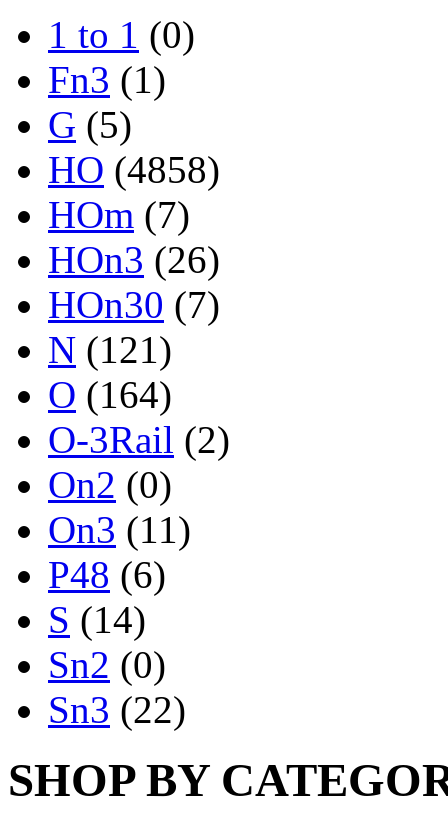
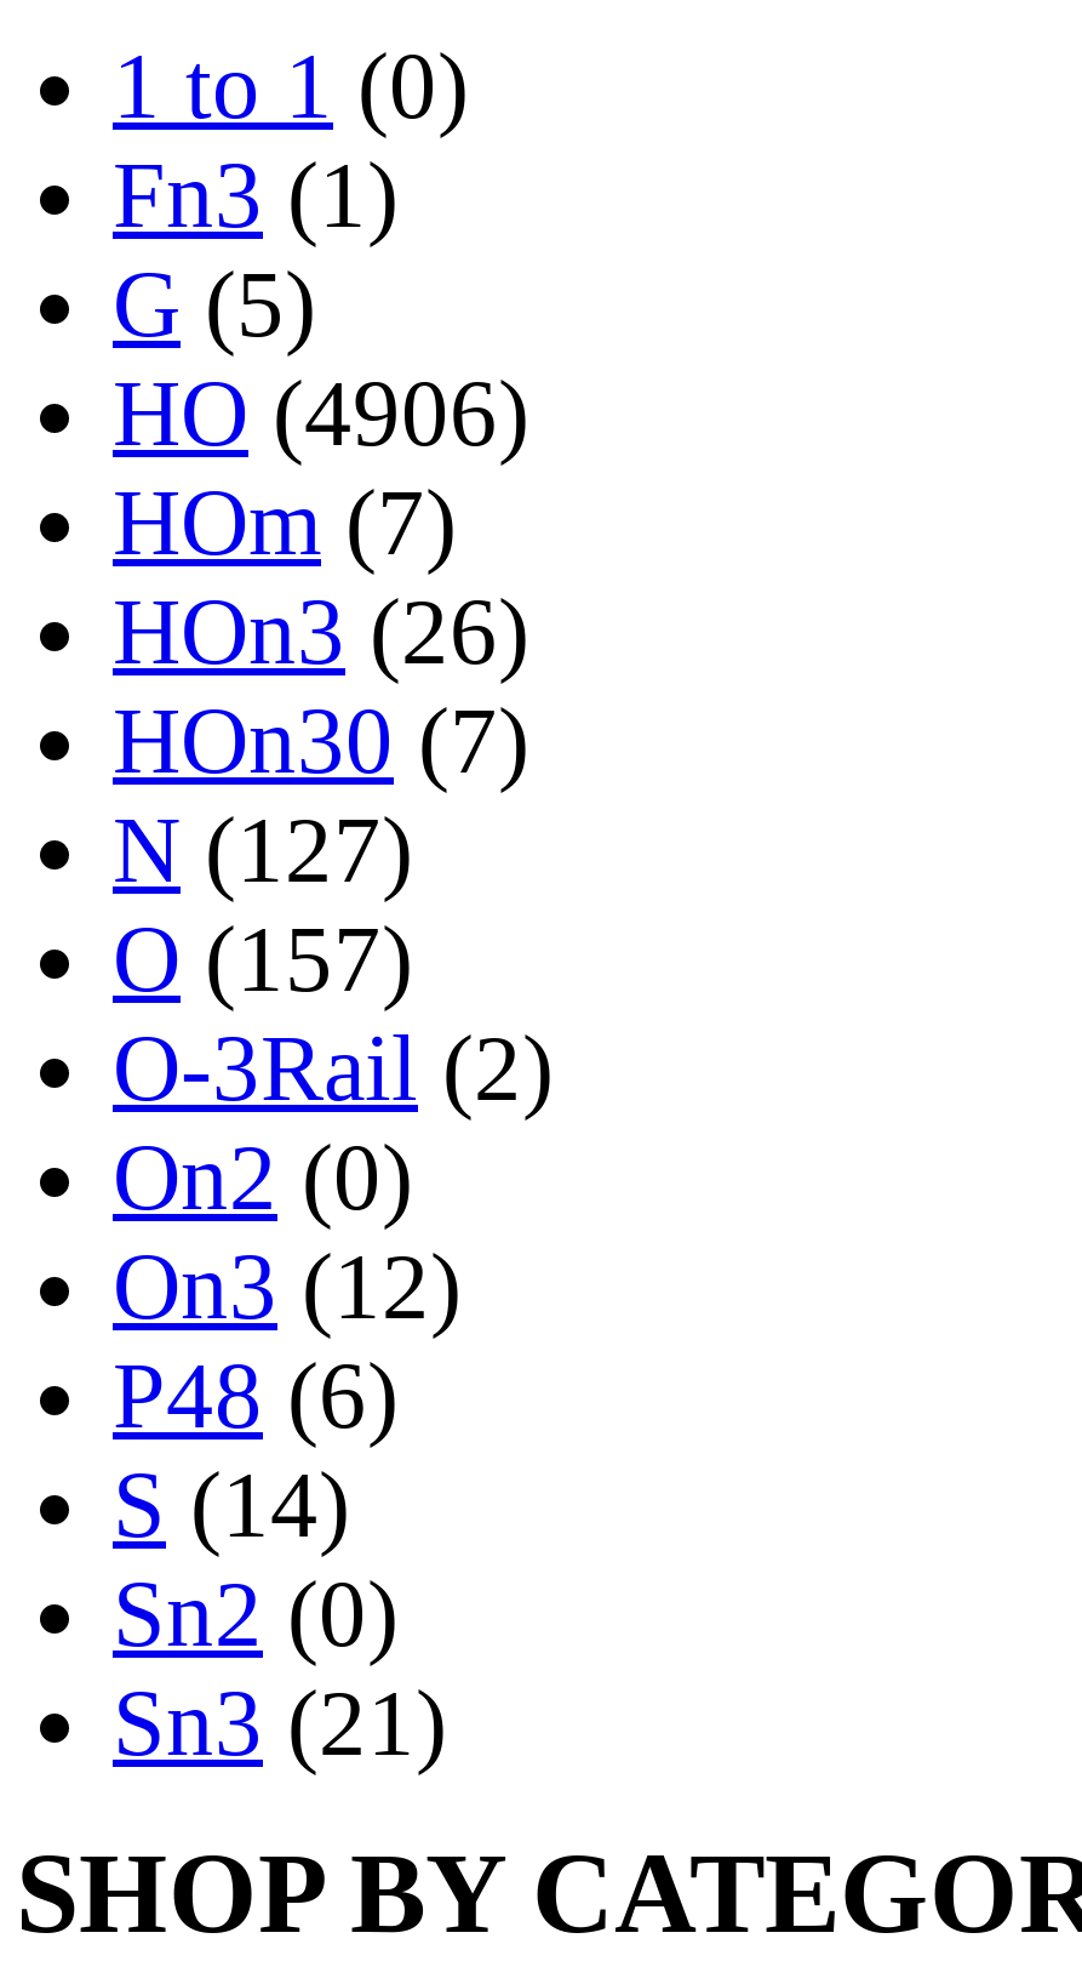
- HO (4858)
+ HO (4906)

- N (121)
+ N (127)

- O (164)
+ O (157)

- On3 (11)
+ On3 (12)

- Sn3 (22)
+ Sn3 (21)
